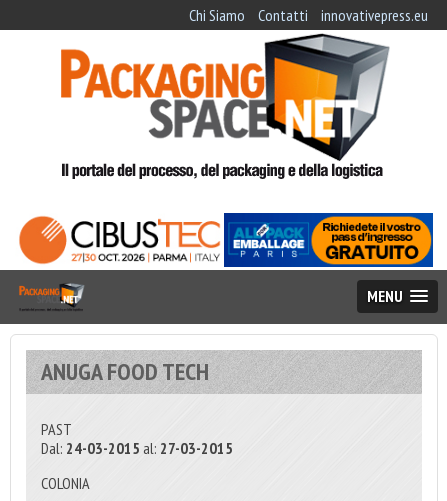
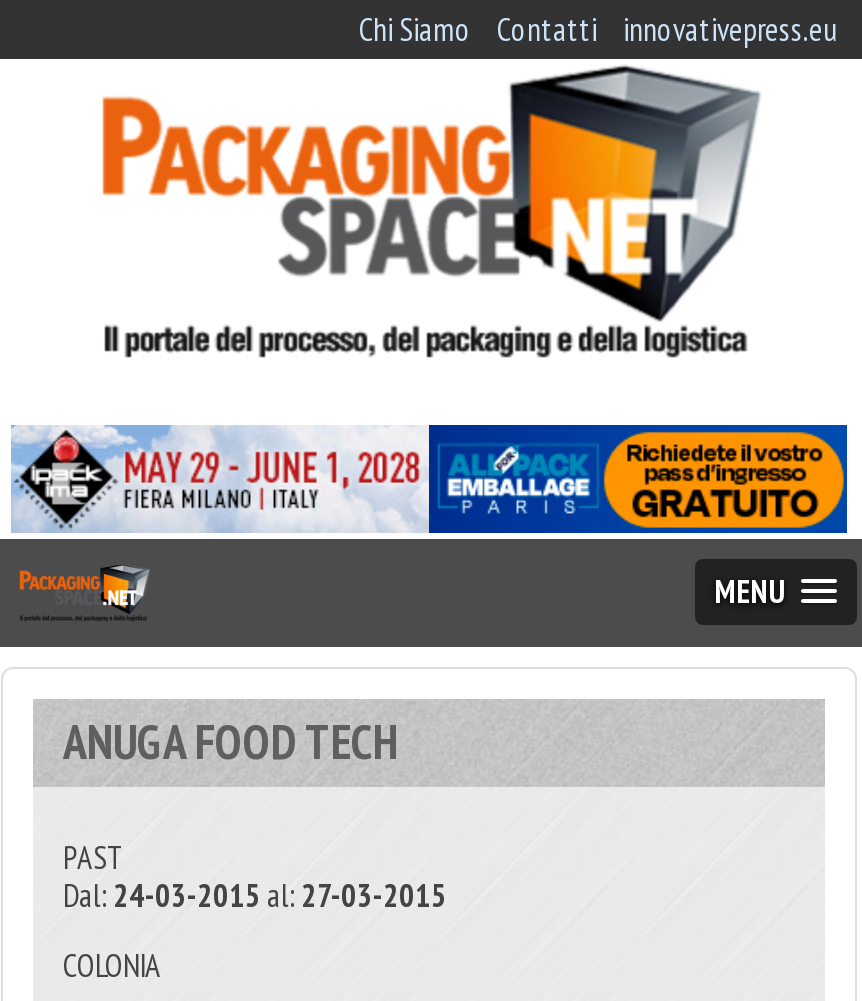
- [image]
+ [image]
